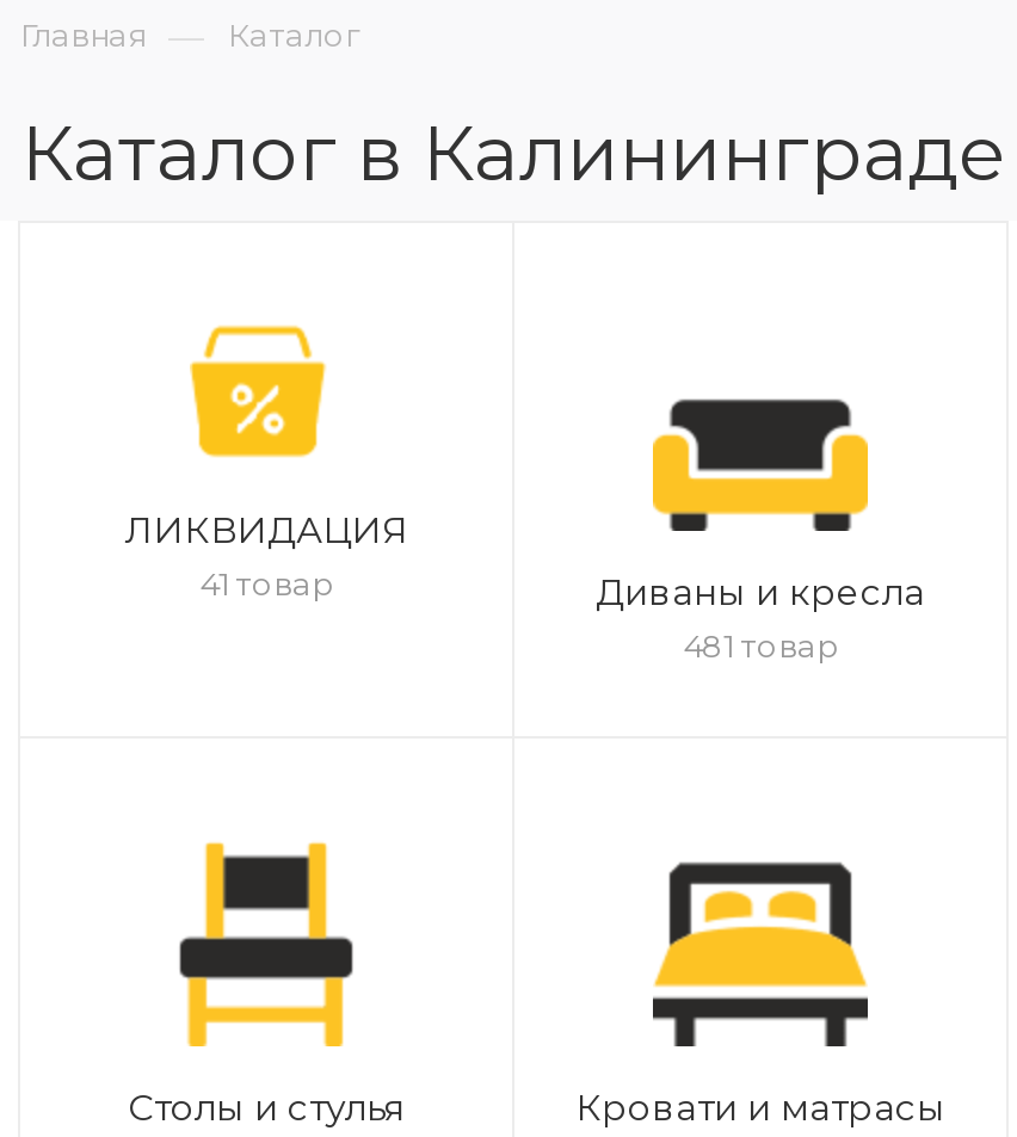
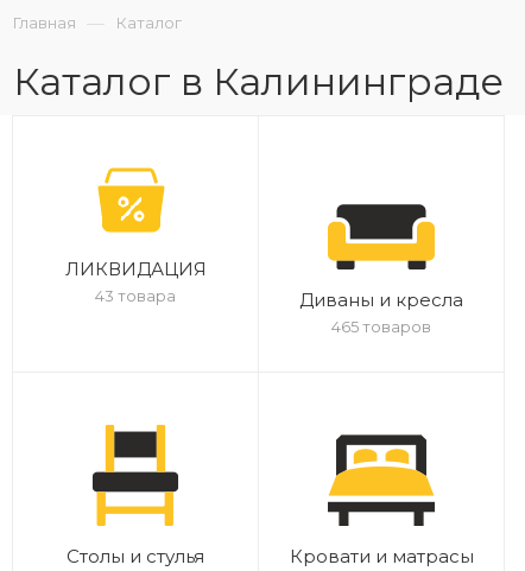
- 41 товар
+ 43 товара

- 481 товар
+ 465 товаров
